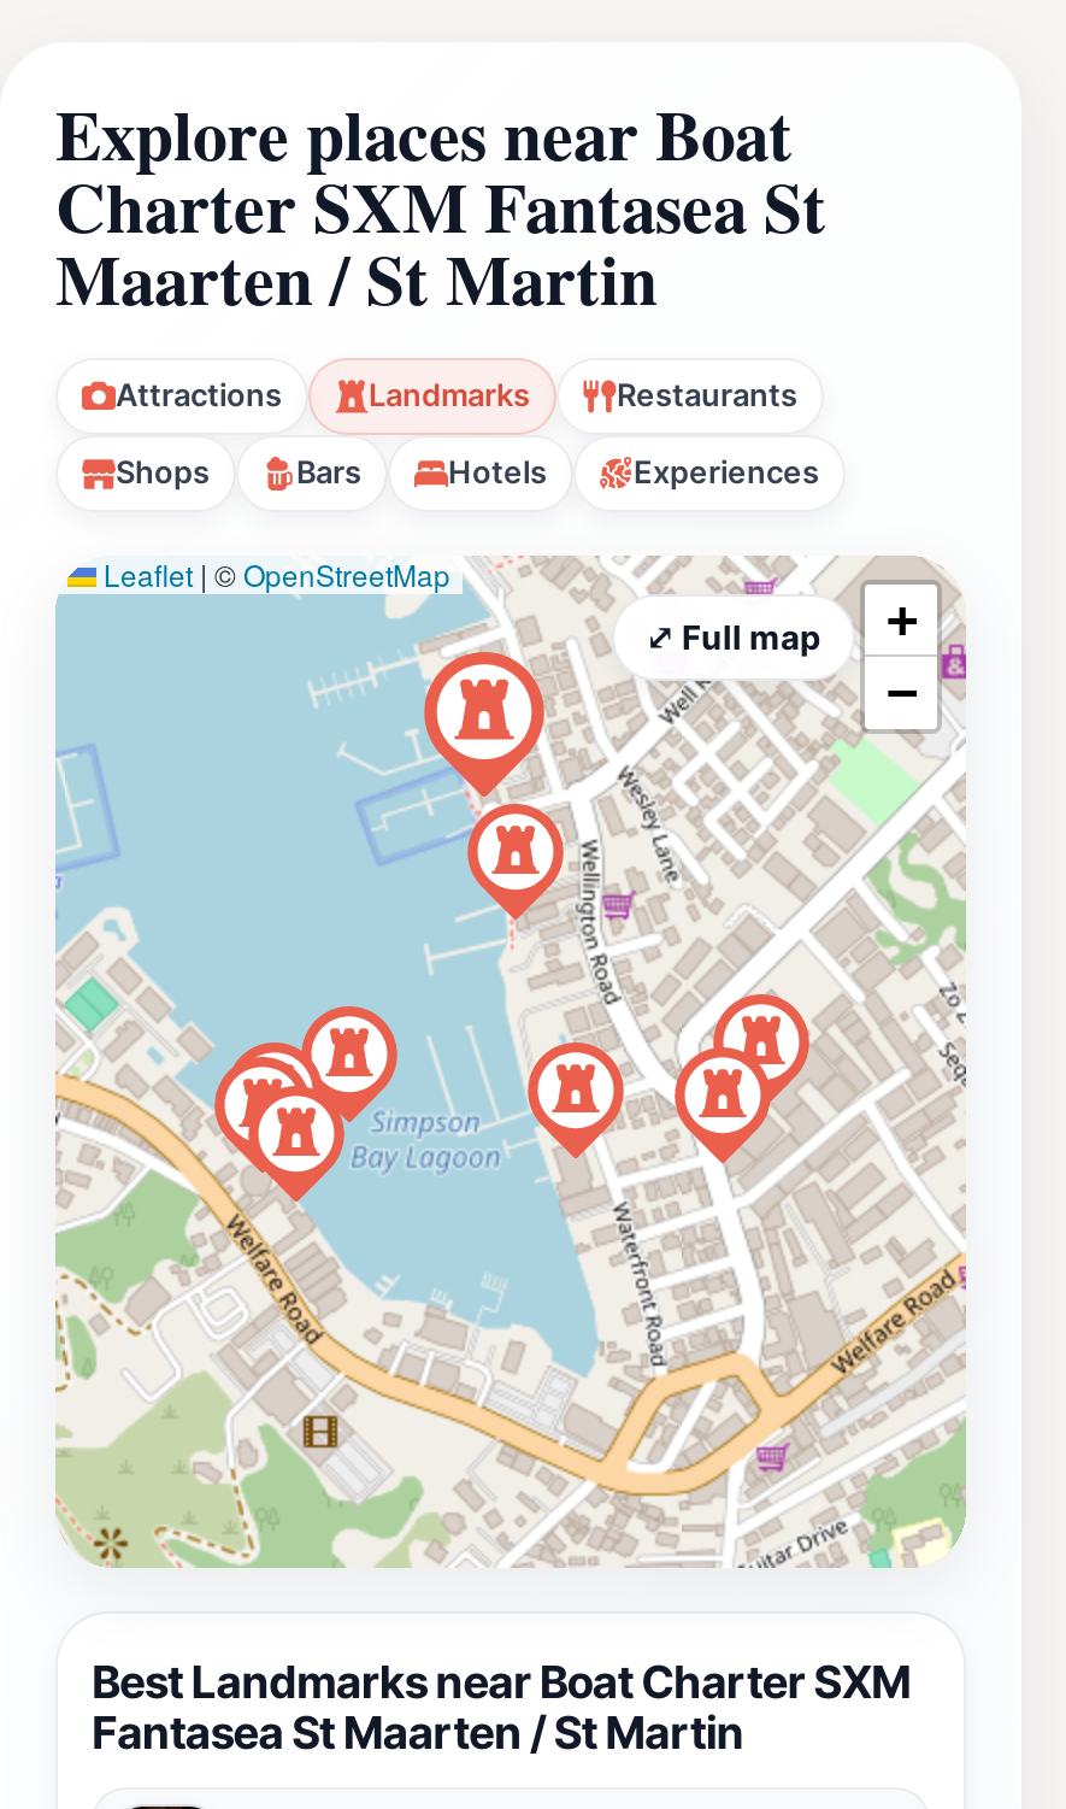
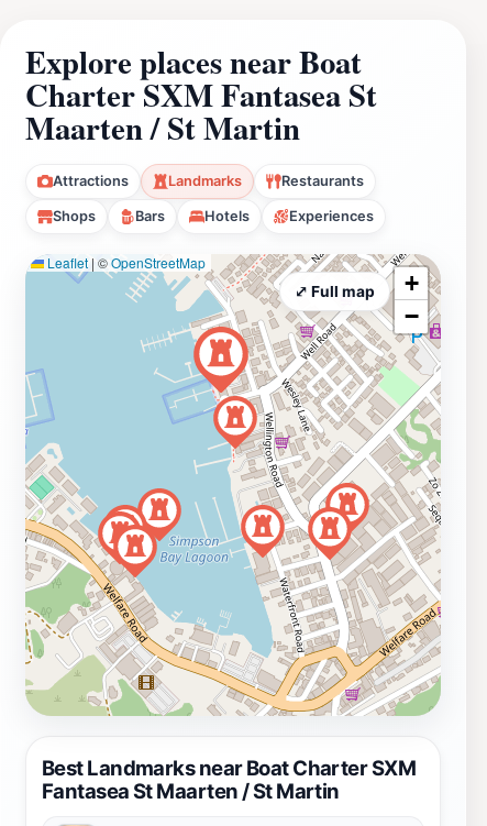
- [image]
+ [image]
